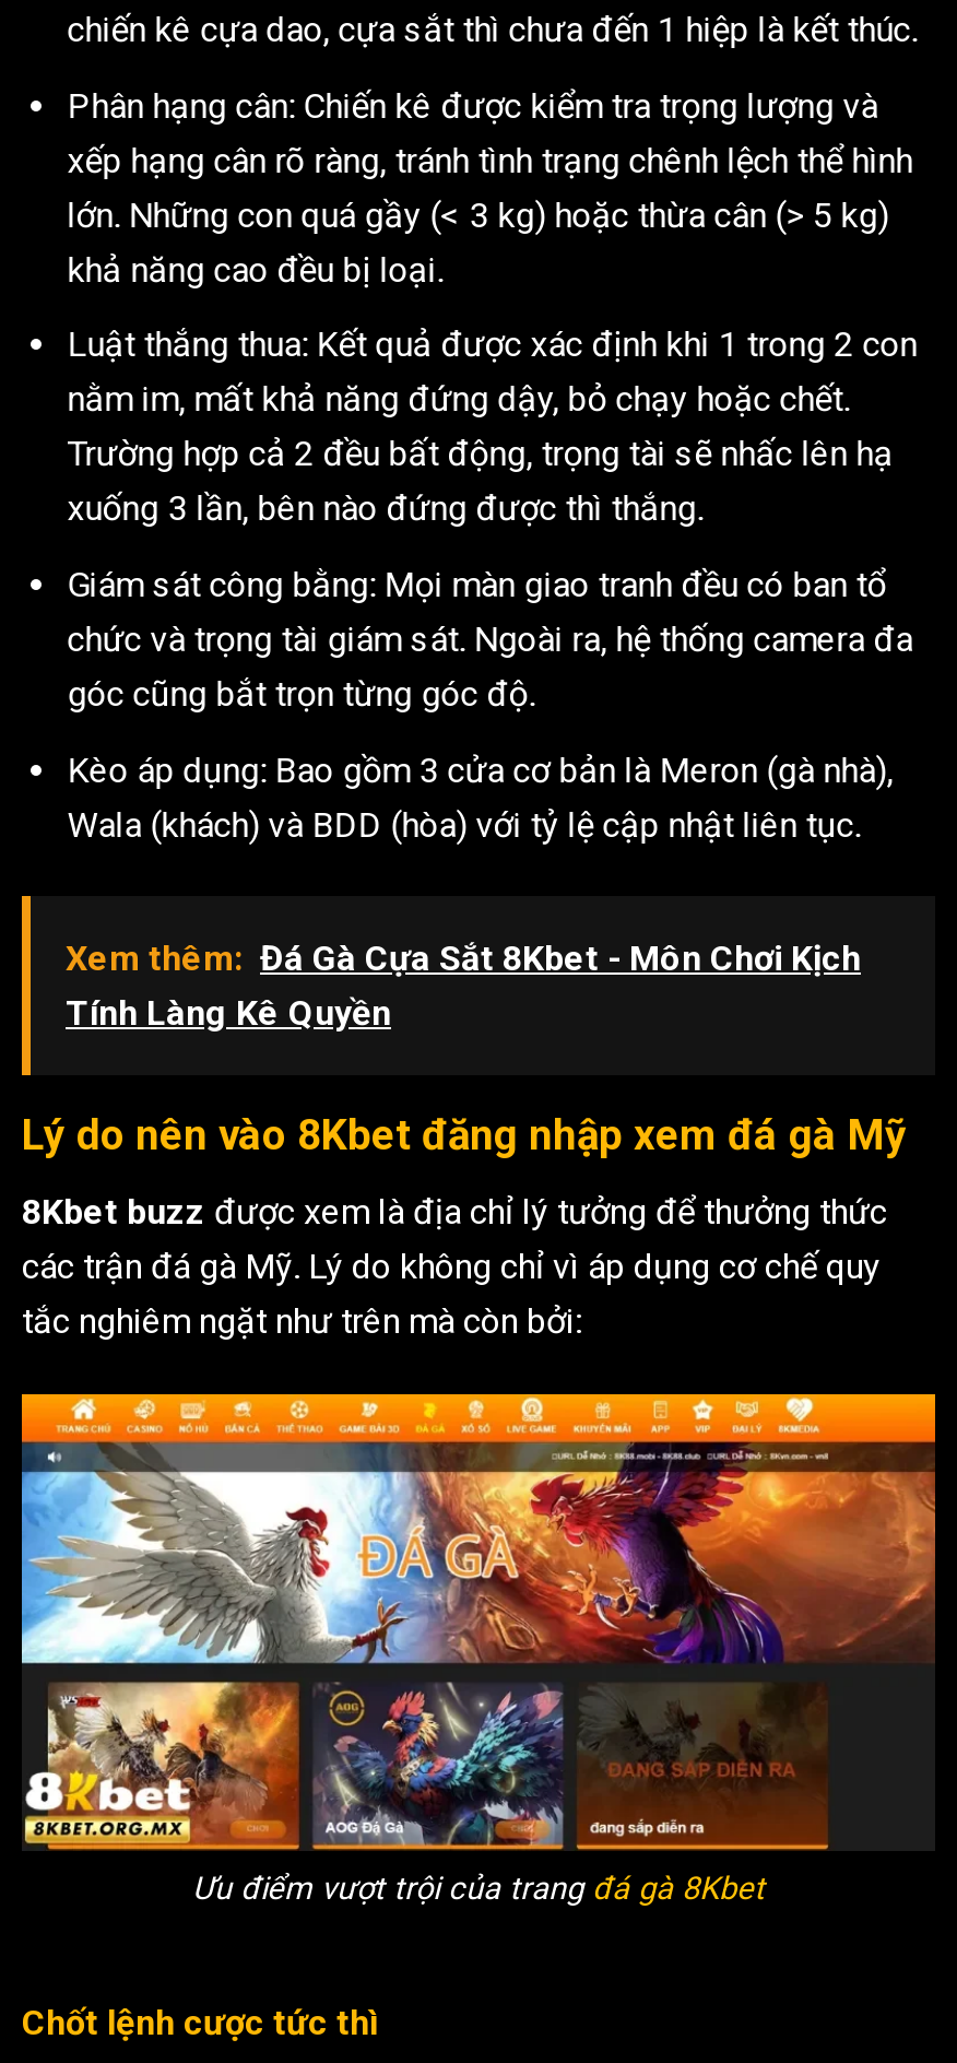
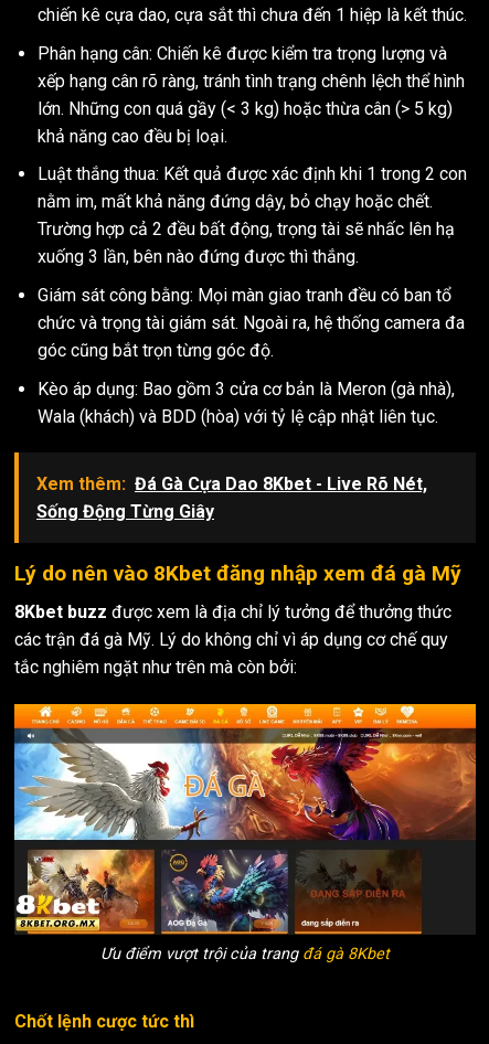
- Xem thêm: Đá Gà Cựa Sắt 8Kbet - Môn Chơi Kịch
- Tính Làng Kê Quyền
+ Xem thêm: Đá Gà Cựa Dao 8Kbet - Live Rõ Nét,
+ Sống Động Từng Giây
